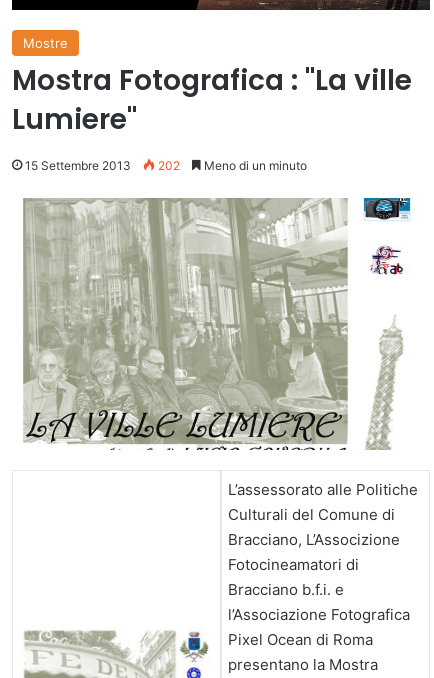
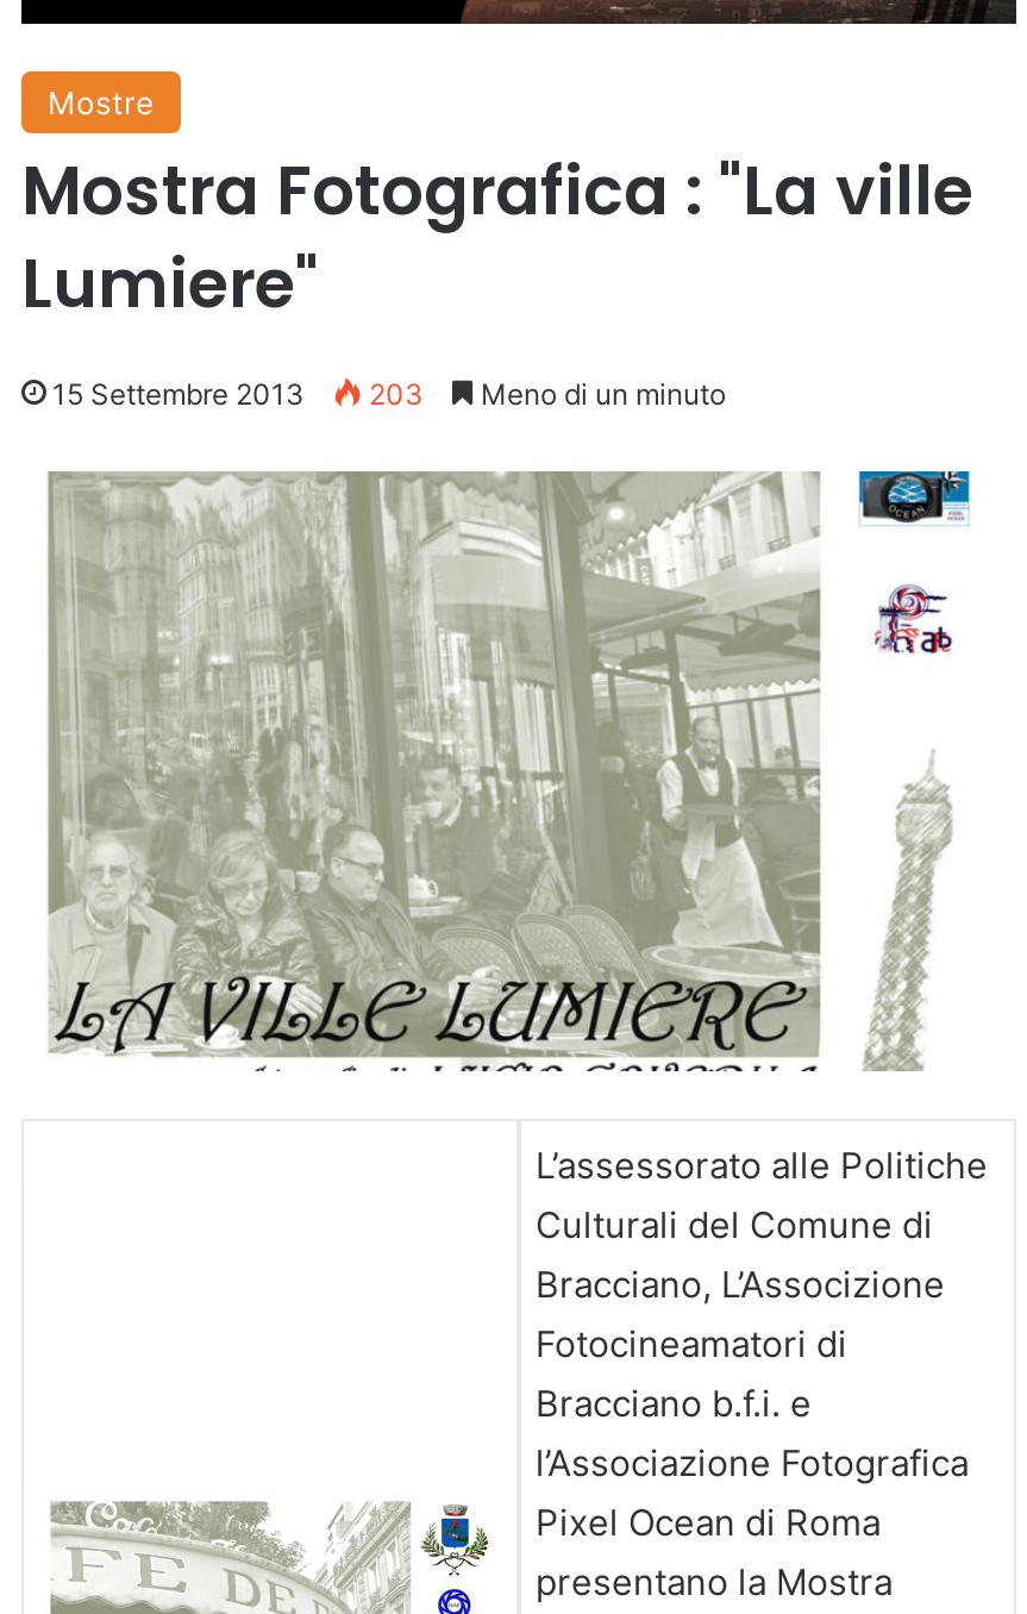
- 15 Settembre 2013 202 Meno di un minuto
+ 15 Settembre 2013 203 Meno di un minuto
